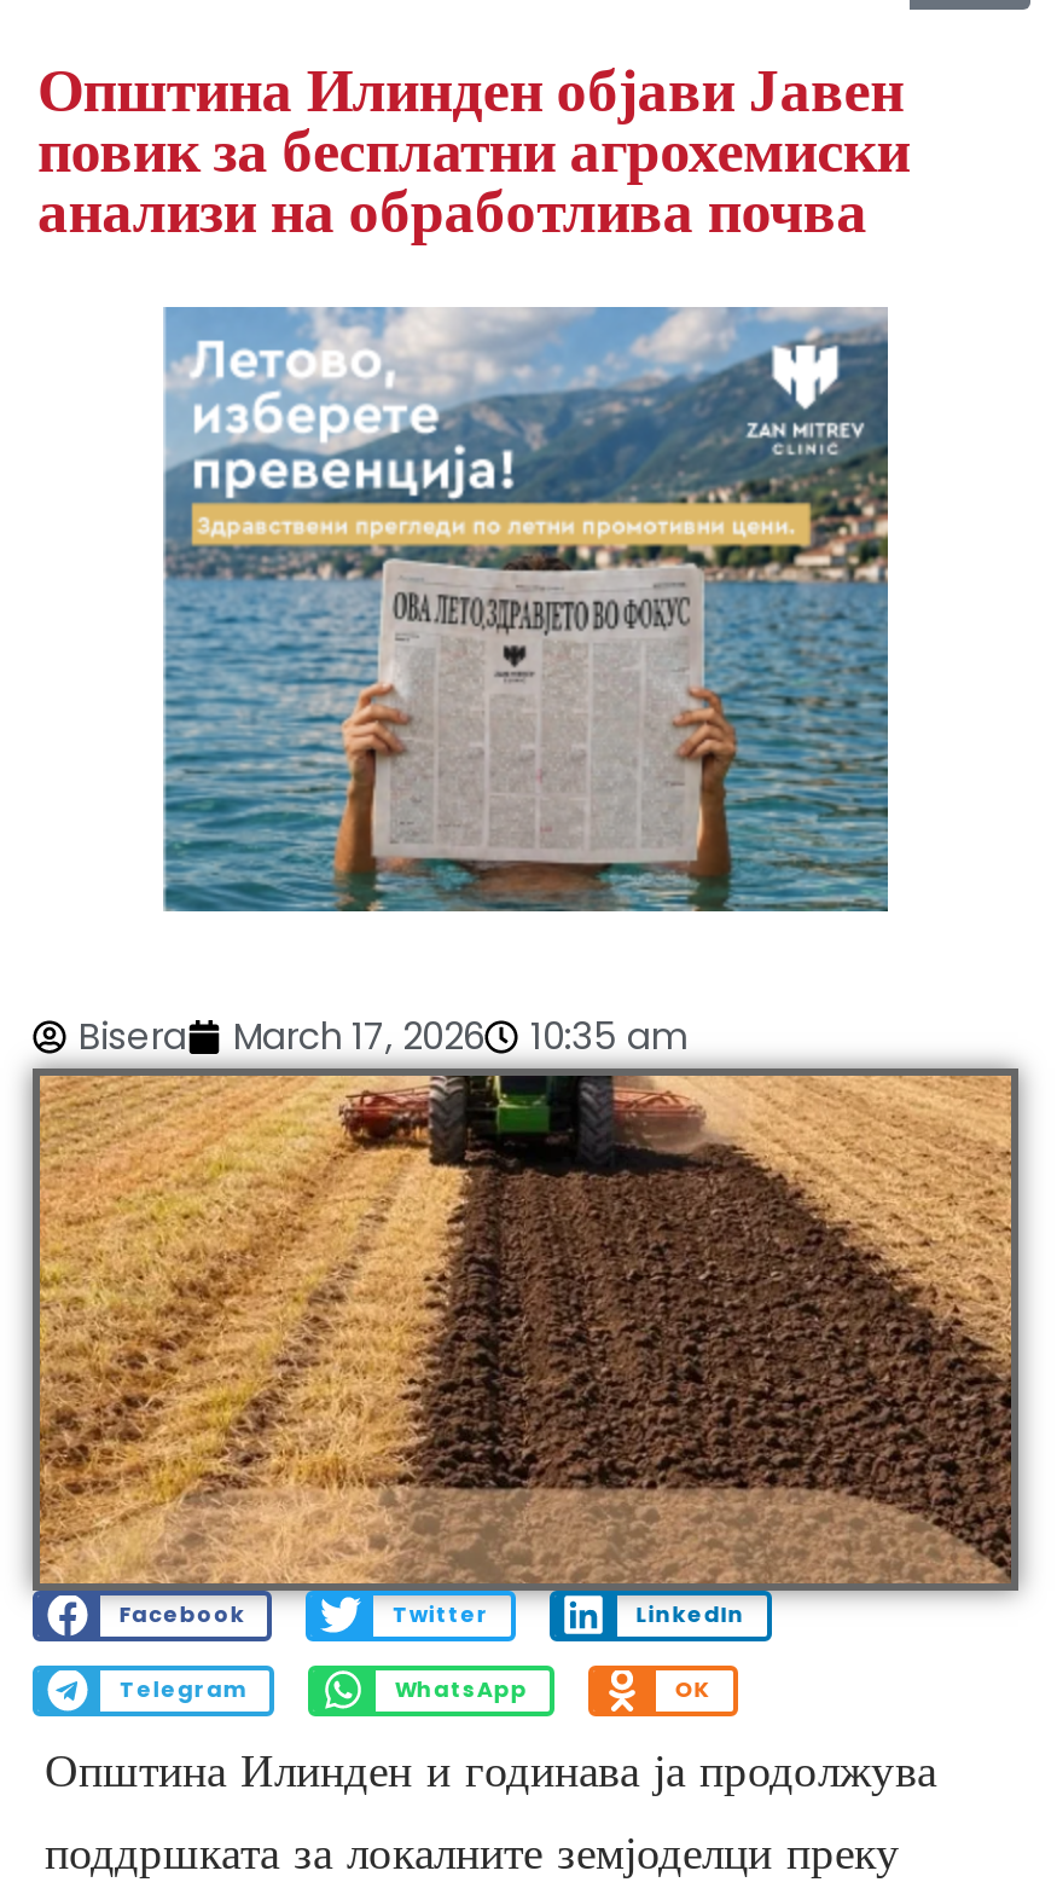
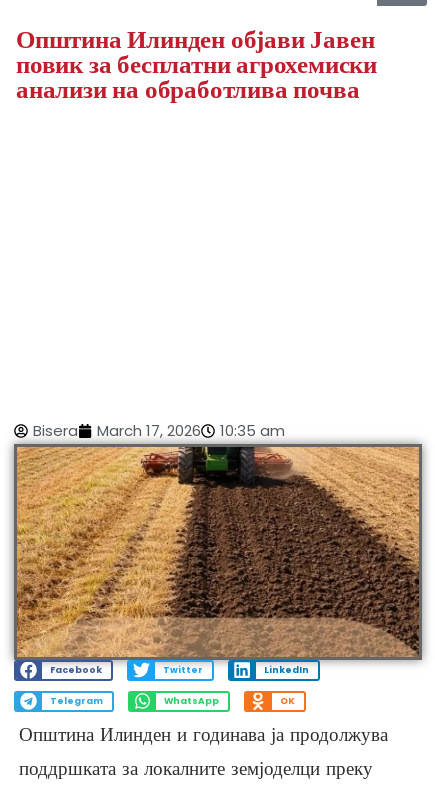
- [image]
